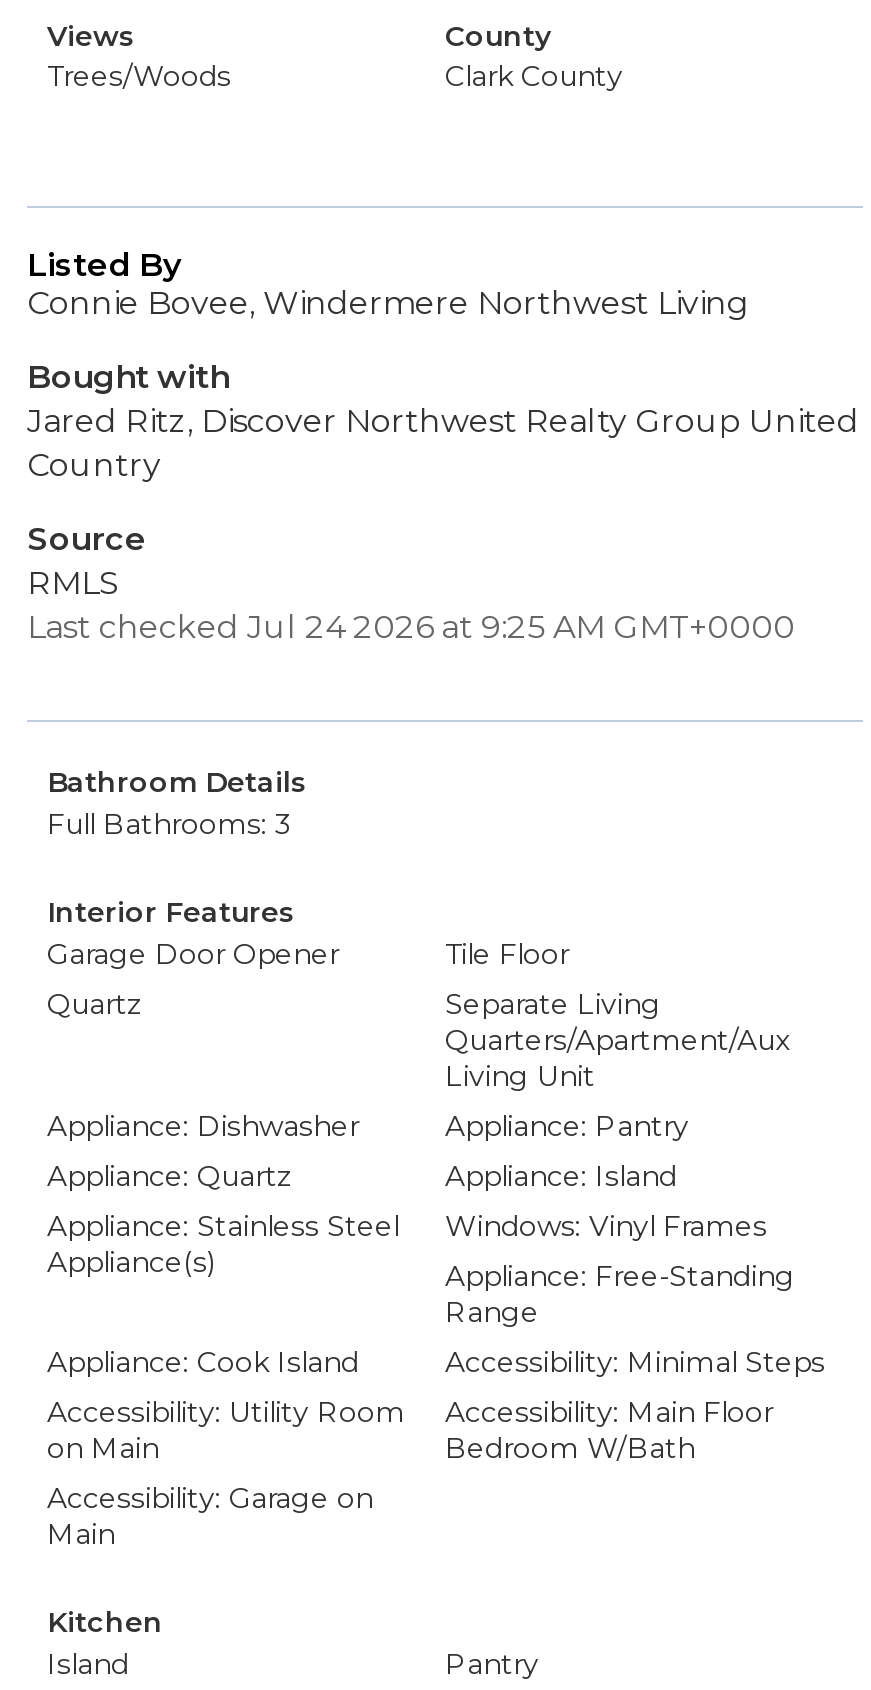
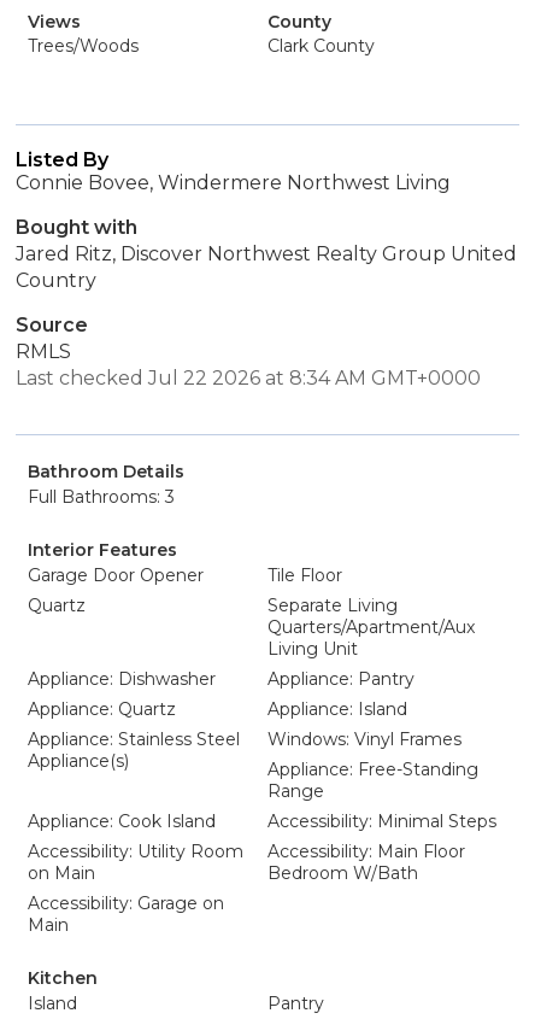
- Last checked Jul 24 2026 at 9:25 AM GMT+0000
+ Last checked Jul 22 2026 at 8:34 AM GMT+0000
